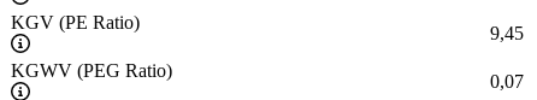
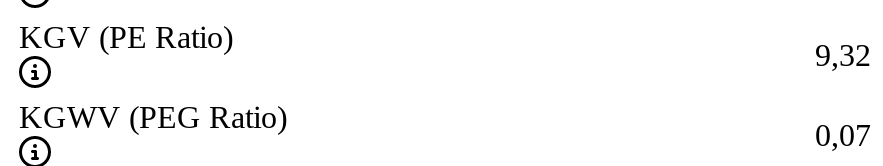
- 9,45
+ 9,32
